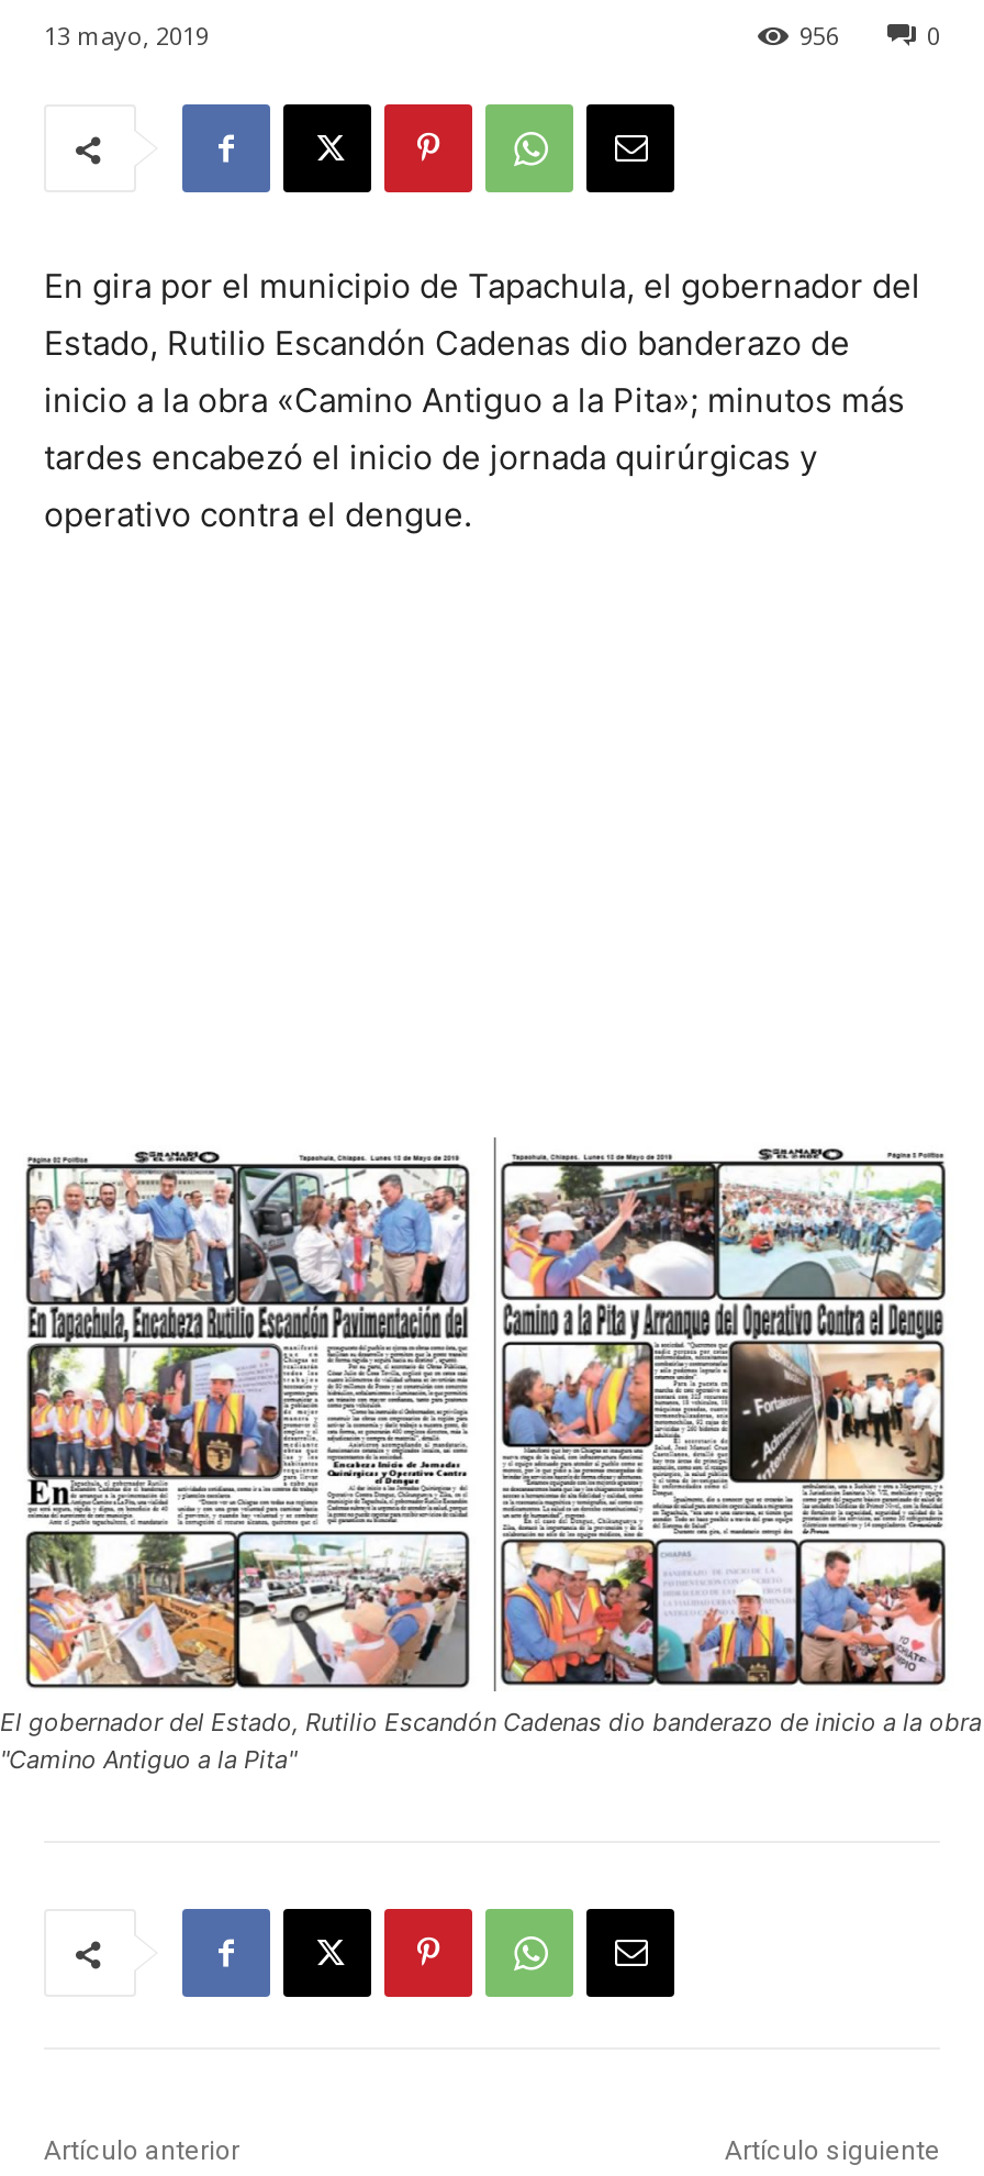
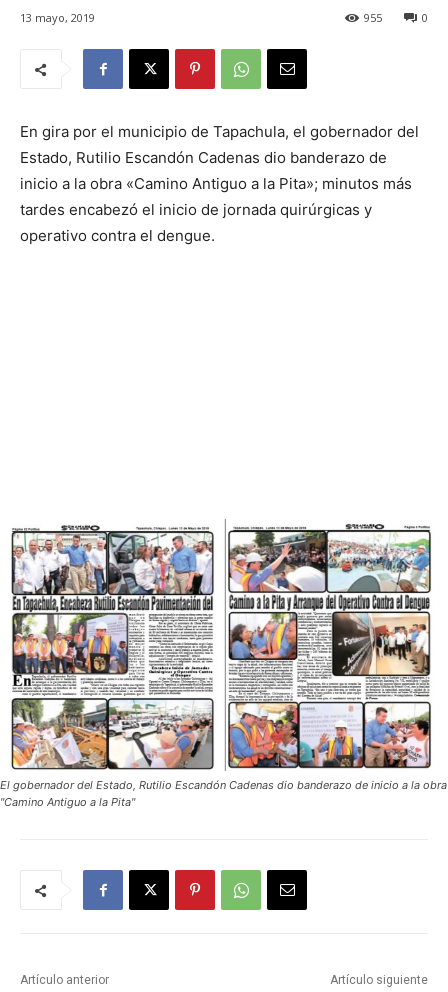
- 956
+ 955
